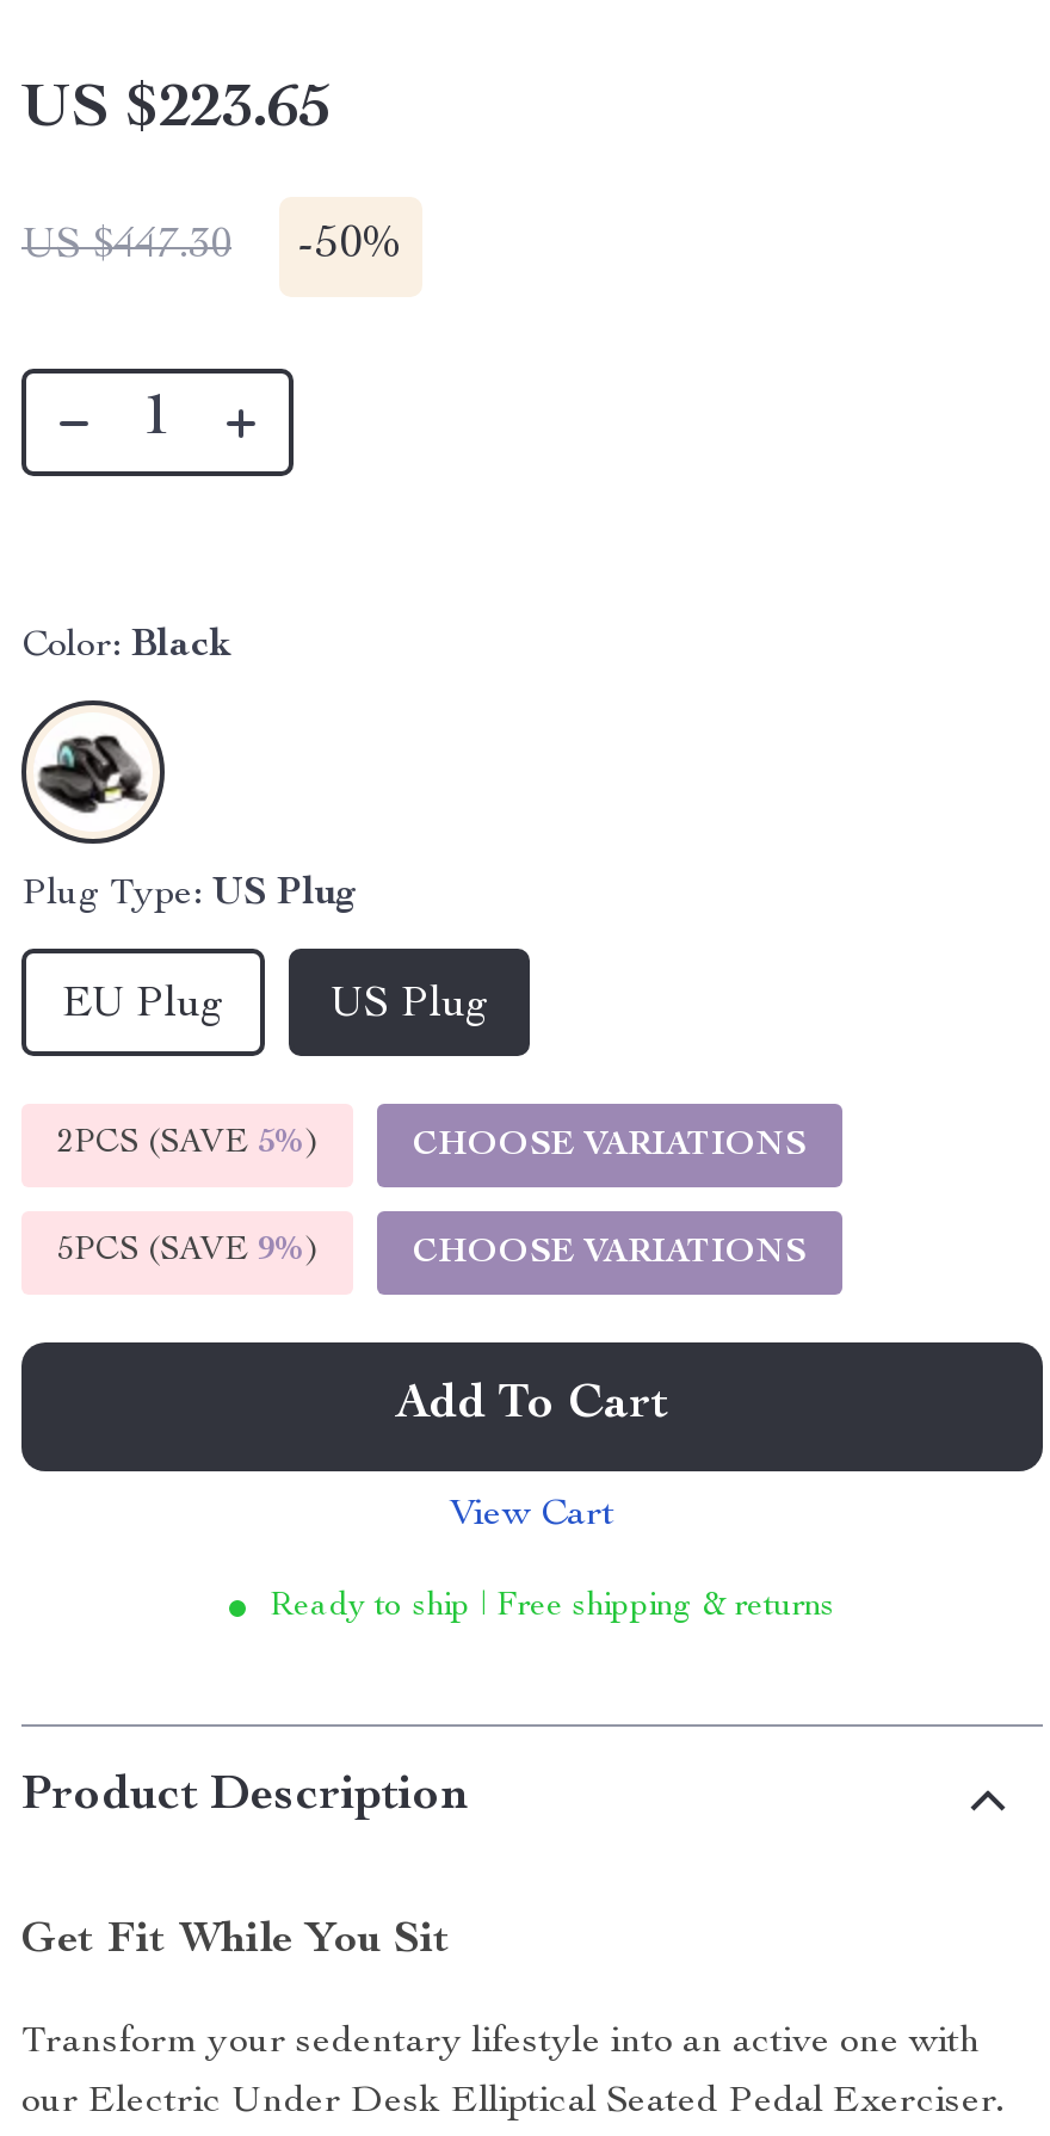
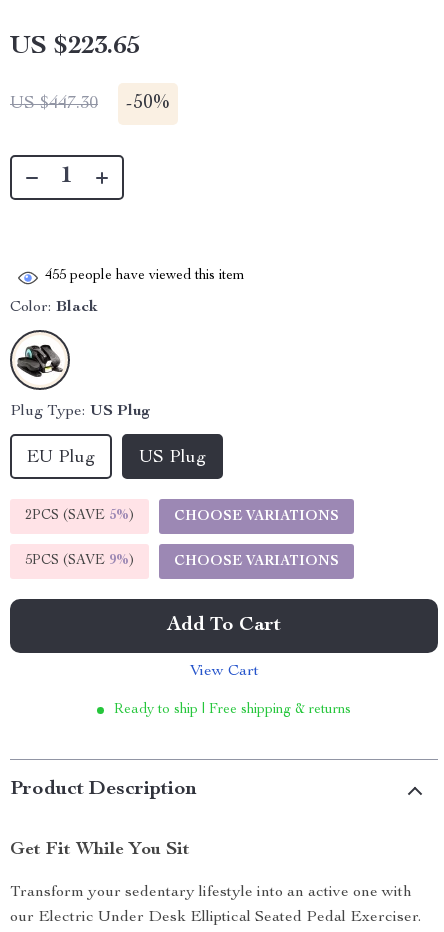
+ 455 people have viewed this item
